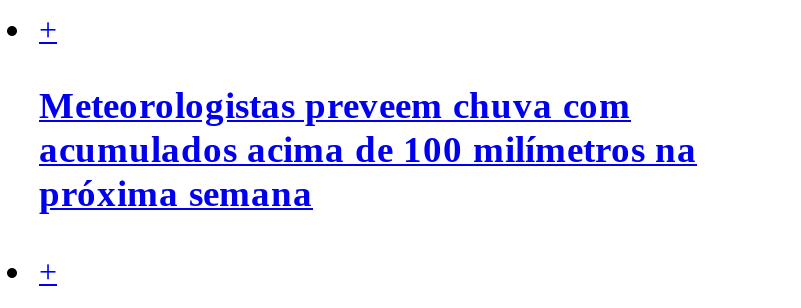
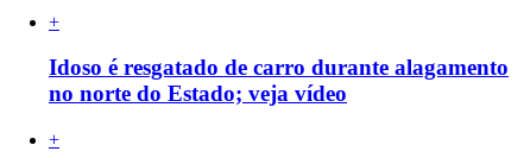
- Meteorologistas preveem chuva com
- acumulados acima de 100 milímetros na
- próxima semana
+ Idoso é resgatado de carro durante alagamento
+ no norte do Estado; veja vídeo
